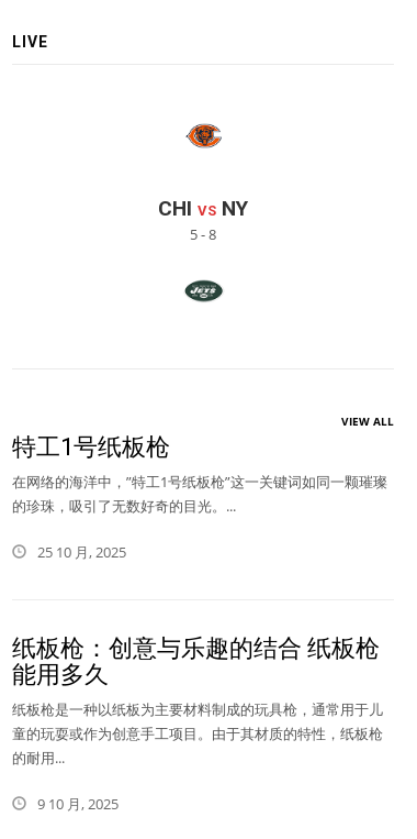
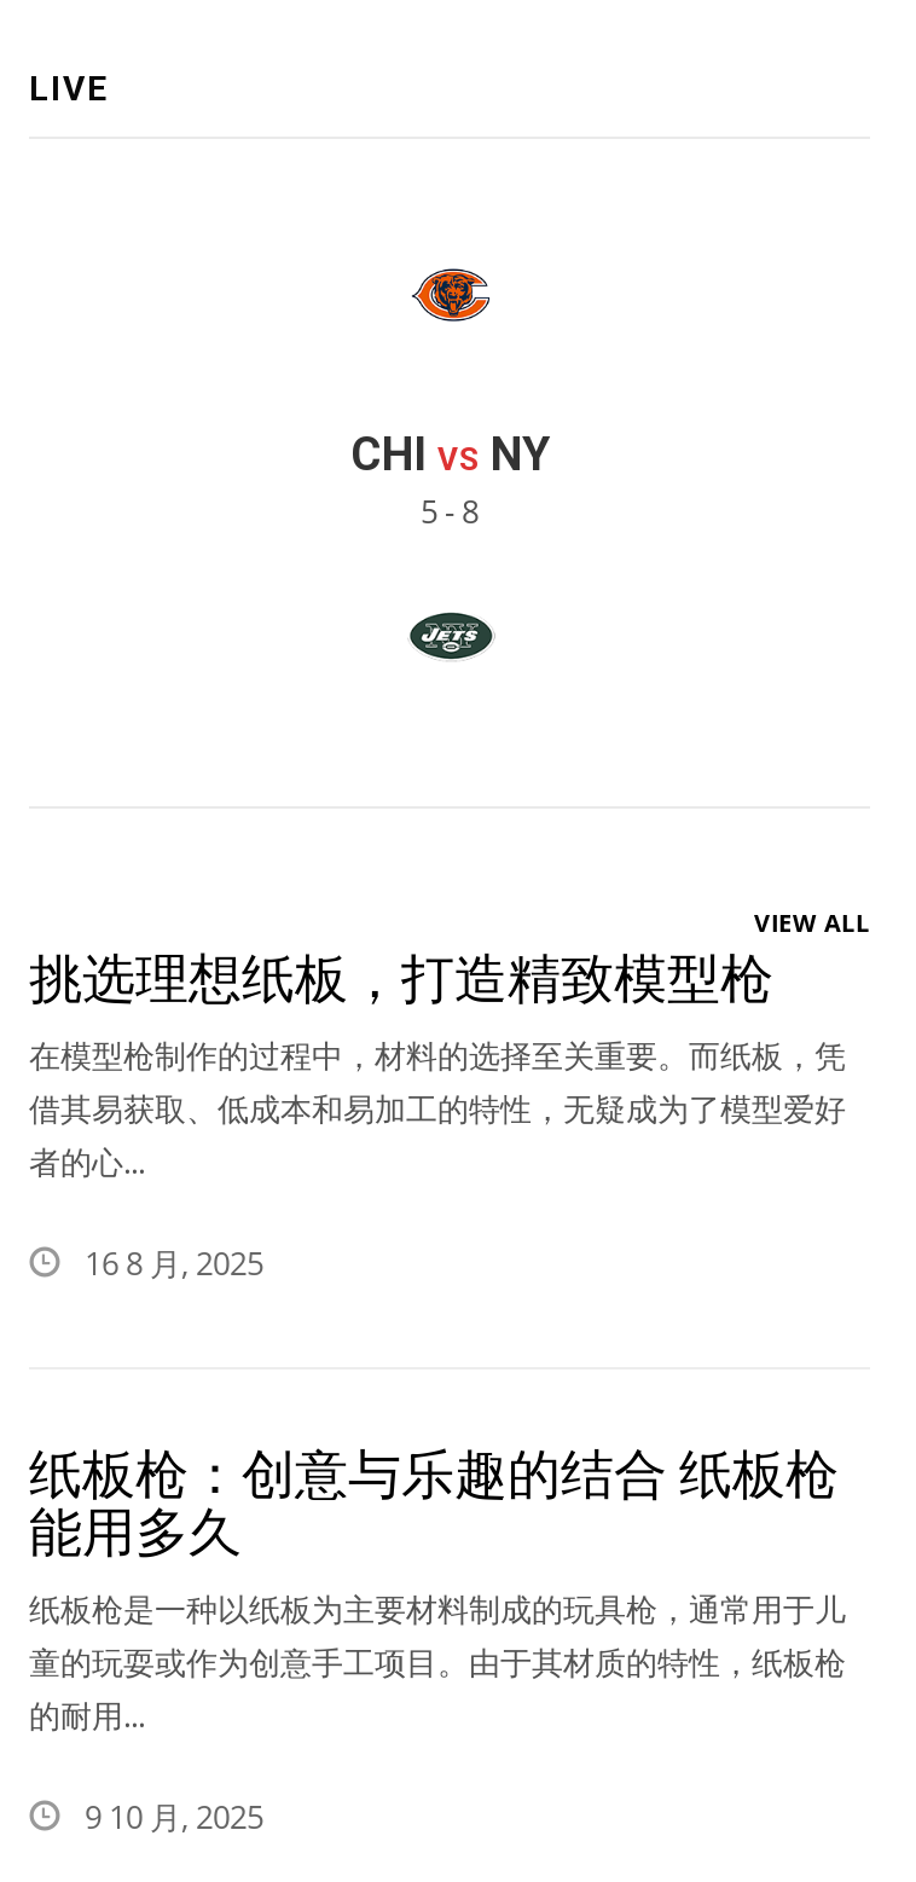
- 特工1号纸板枪
- 在网络的海洋中，”特工1号纸板枪”这一关键词如同一颗璀璨
- 的珍珠，吸引了无数好奇的目光。...
+ 挑选理想纸板，打造精致模型枪
+ 在模型枪制作的过程中，材料的选择至关重要。而纸板，凭
+ 借其易获取、低成本和易加工的特性，无疑成为了模型爱好
+ 者的心...

- 25 10 月, 2025
+ 16 8 月, 2025
